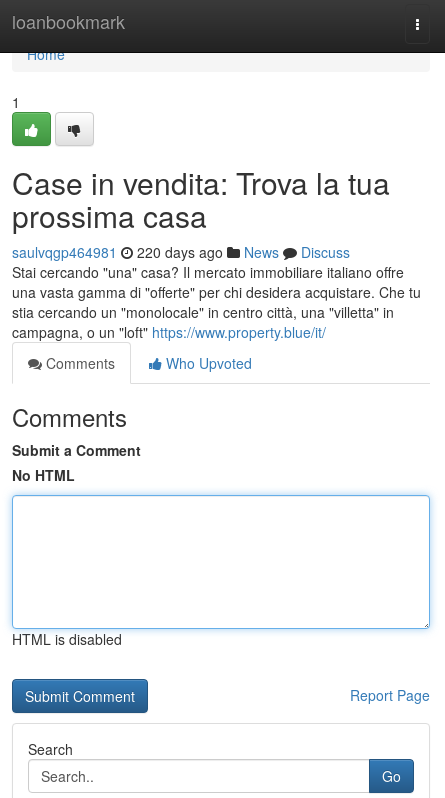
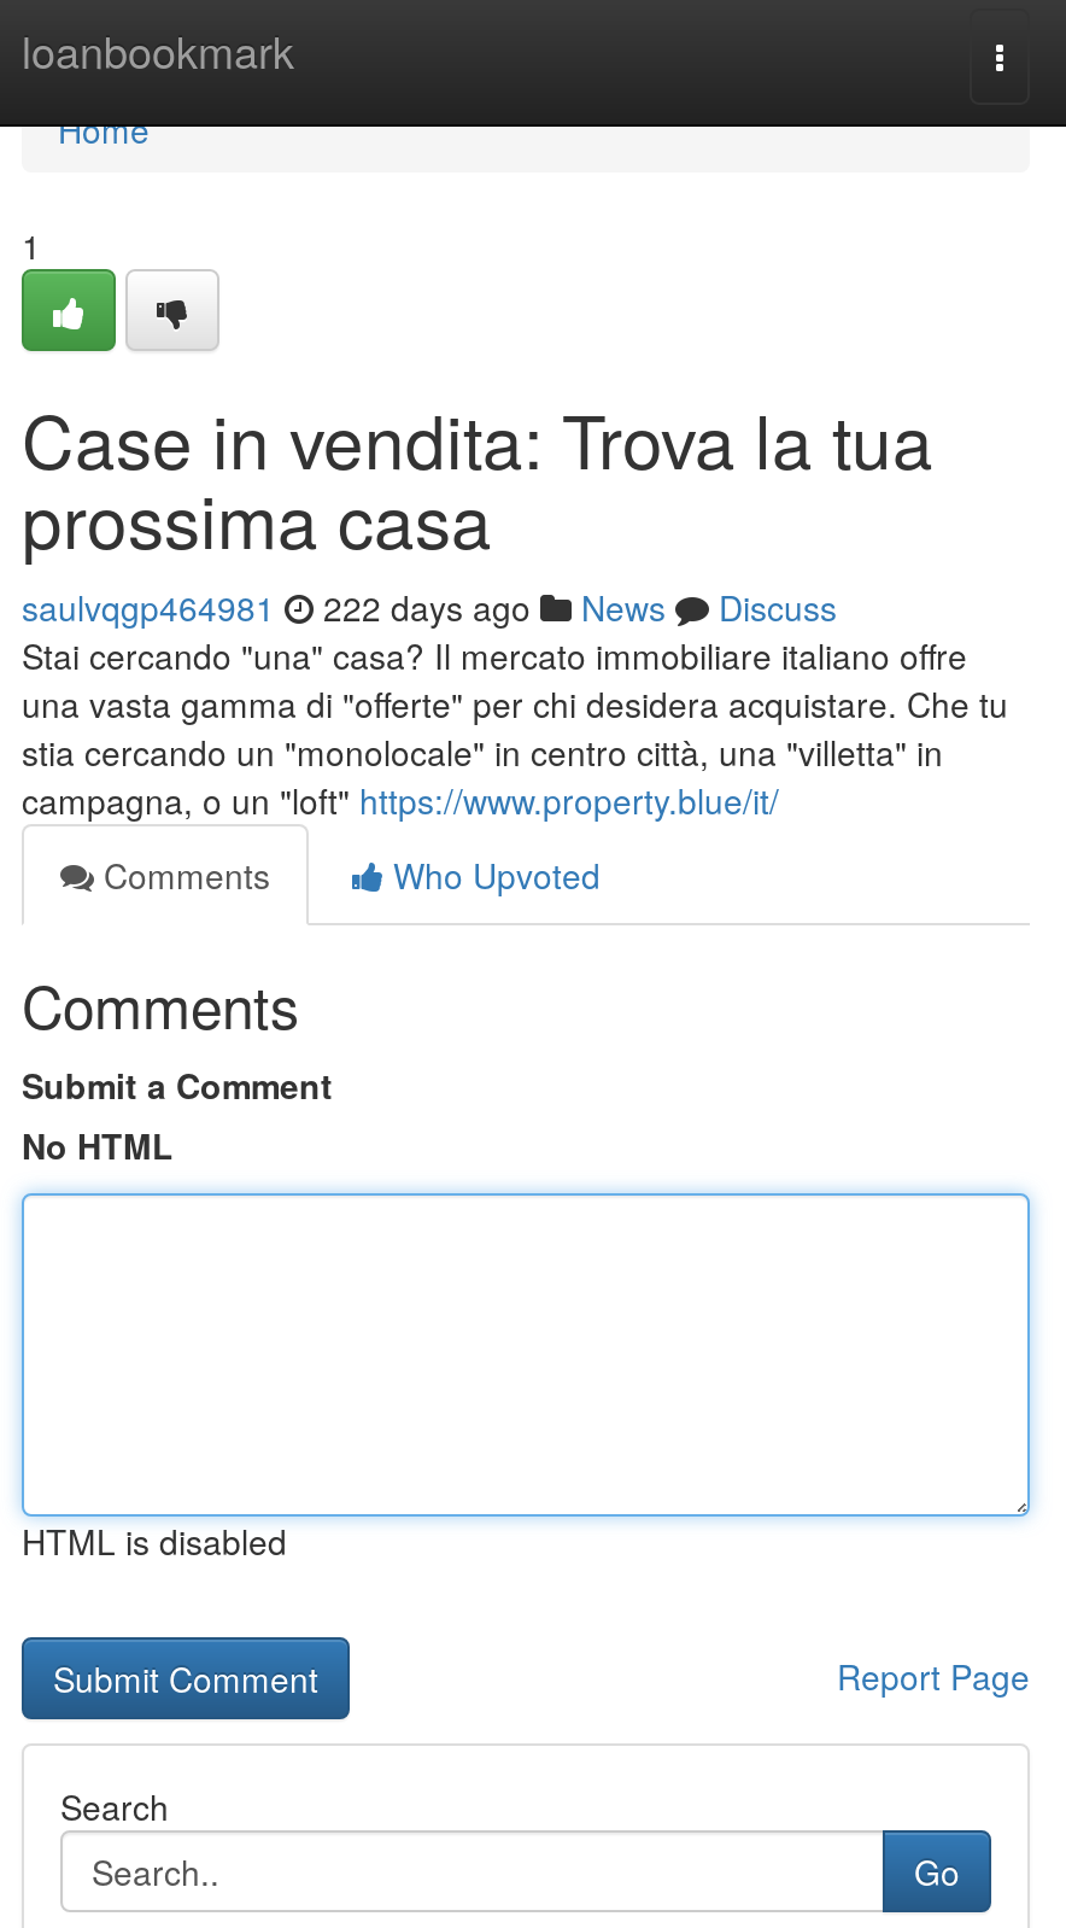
- saulvqgp464981 220 days ago News Discuss
+ saulvqgp464981 222 days ago News Discuss
